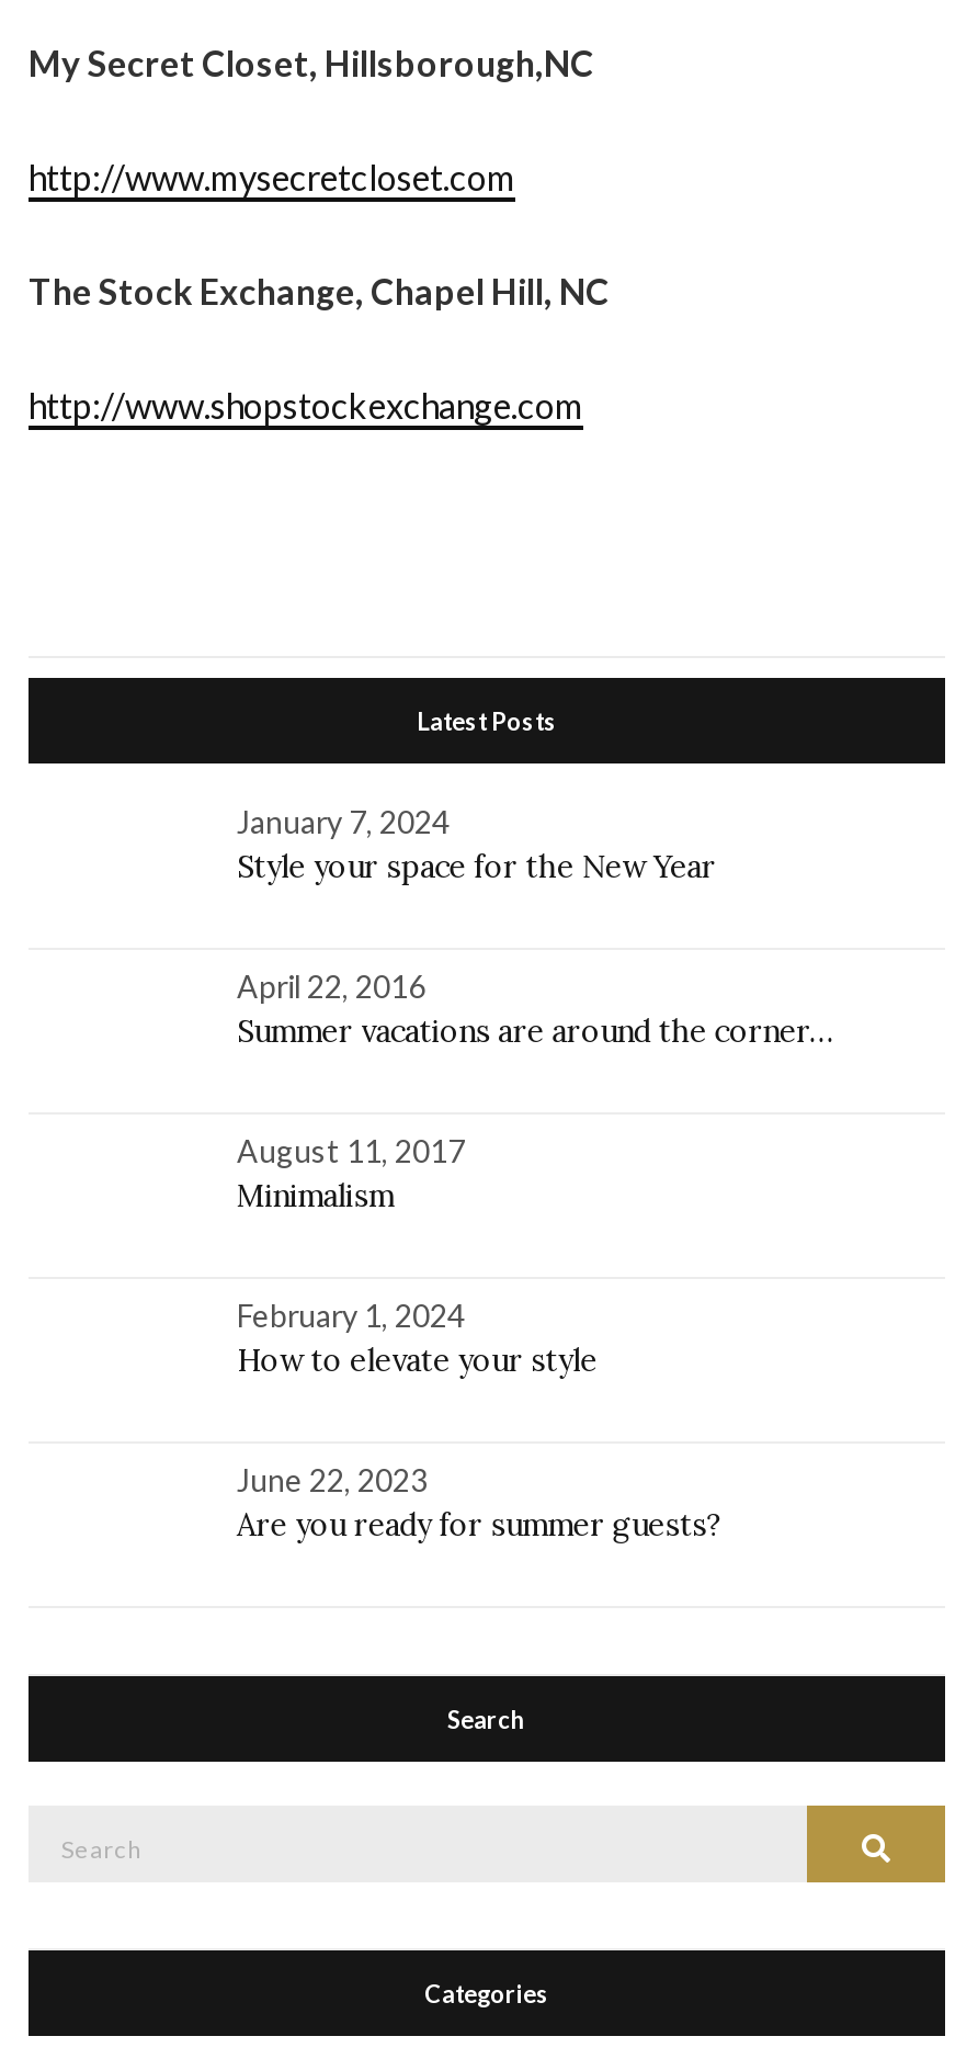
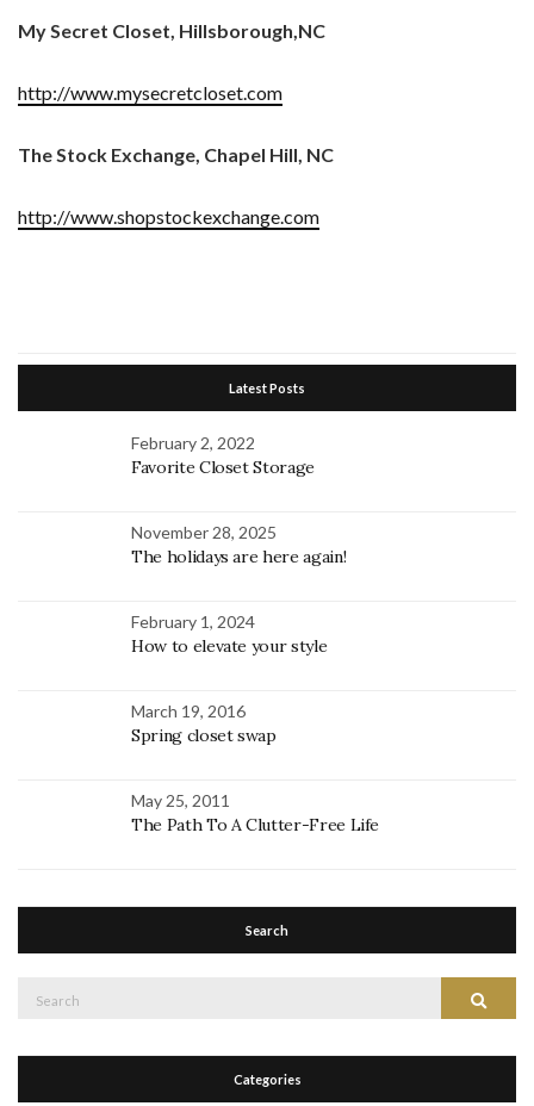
- January 7, 2024
- Style your space for the New Year
- April 22, 2016
- Summer vacations are around the corner…
- August 11, 2017
- Minimalism
+ February 2, 2022
+ Favorite Closet Storage
+ November 28, 2025
+ The holidays are here again!

moved up: February 1, 2024 | How to elevate your style

- June 22, 2023
- Are you ready for summer guests?
+ March 19, 2016
+ Spring closet swap
+ May 25, 2011
+ The Path To A Clutter-Free Life
